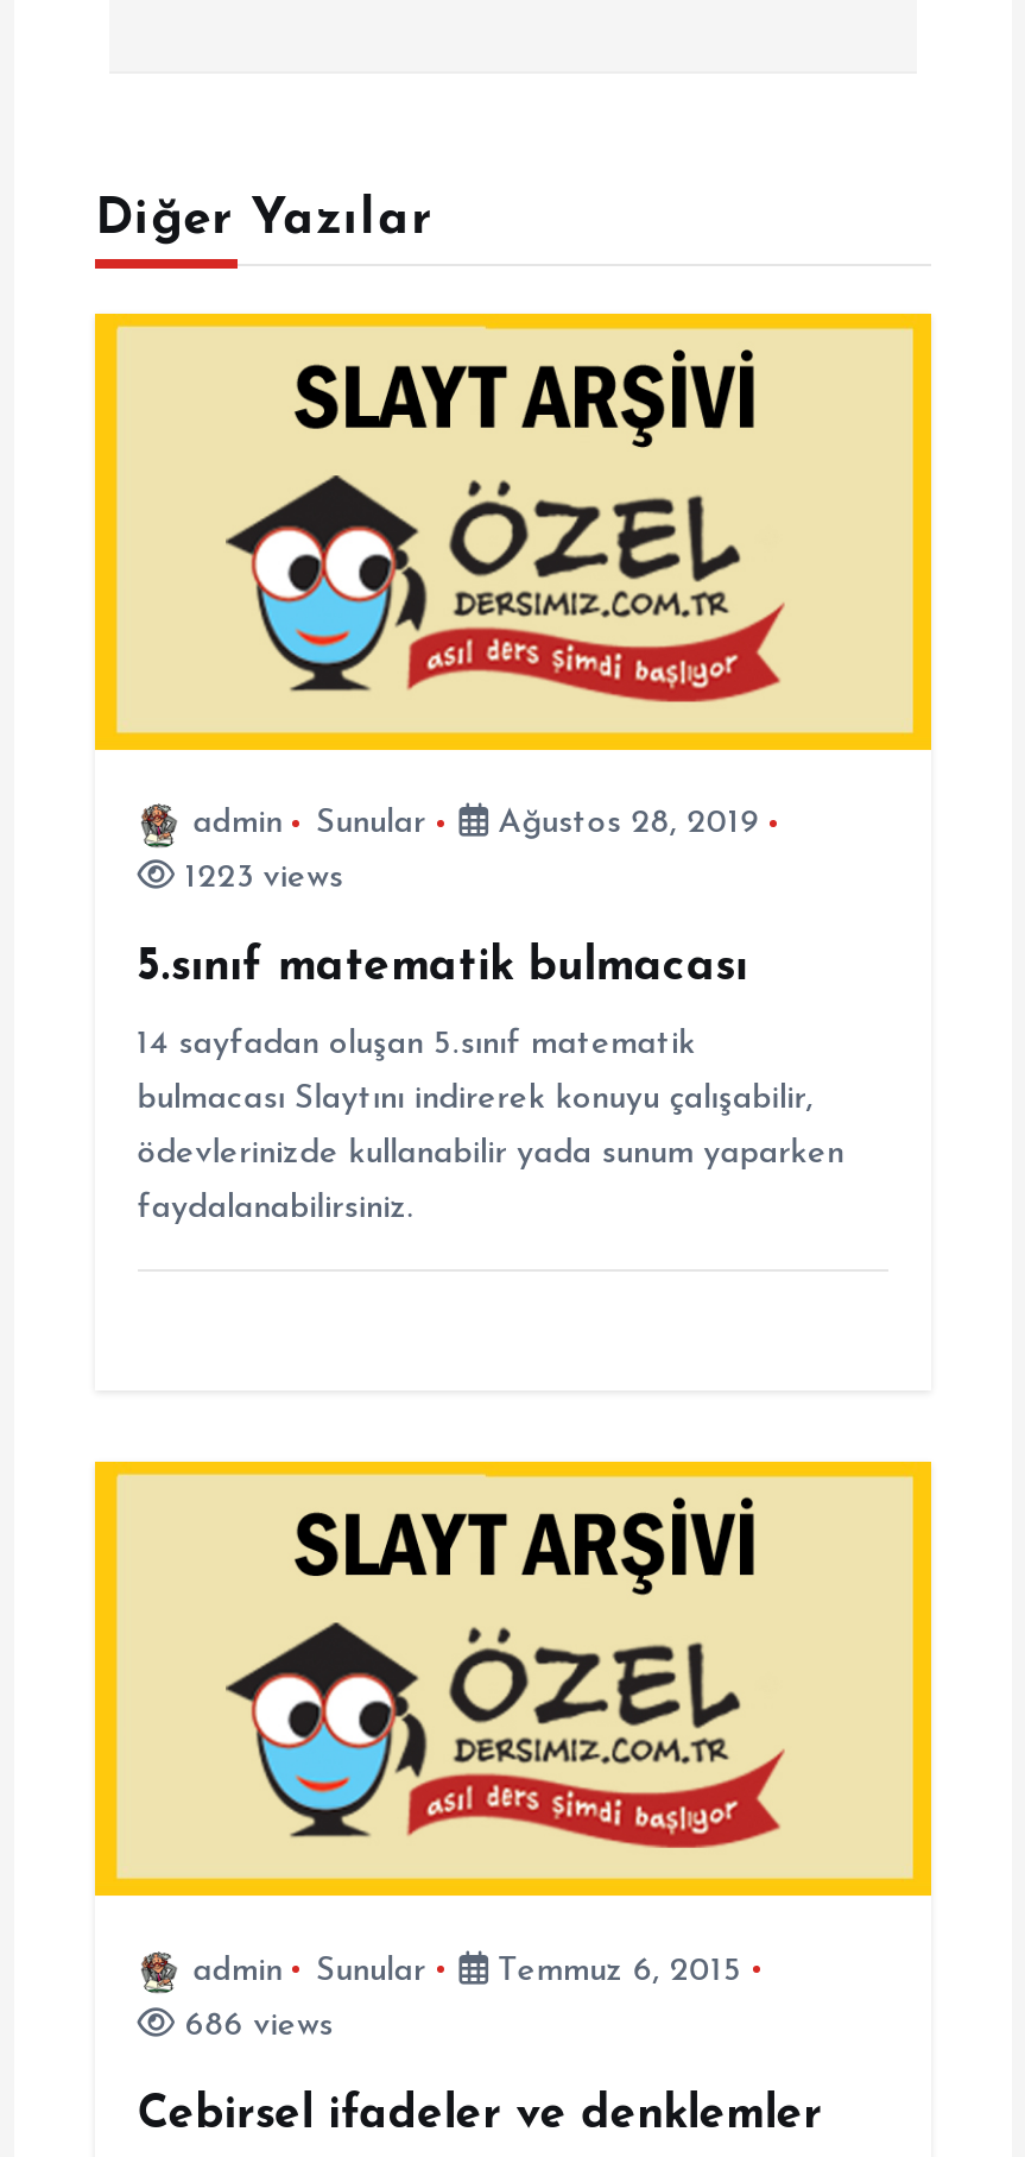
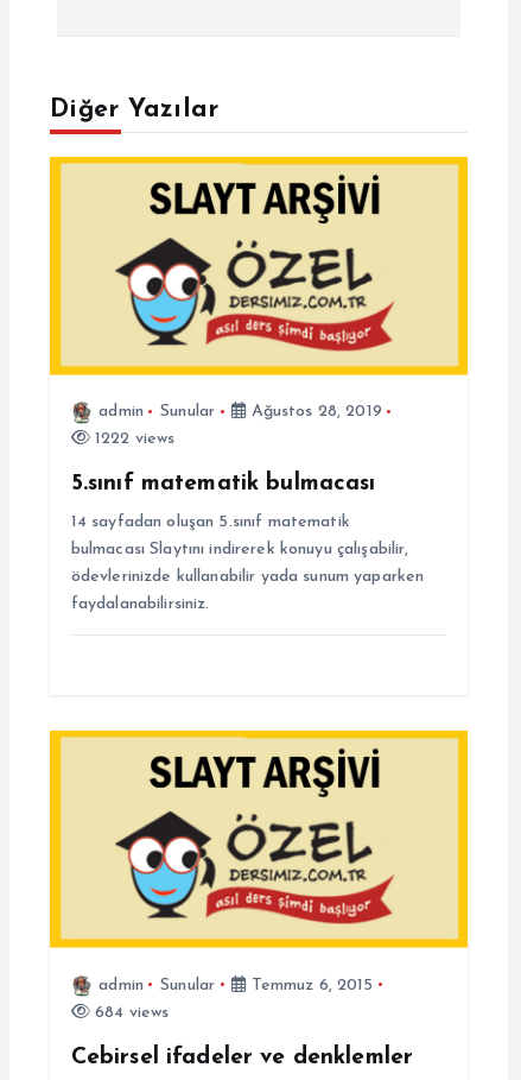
- 1223 views
+ 1222 views

- 686 views
+ 684 views
